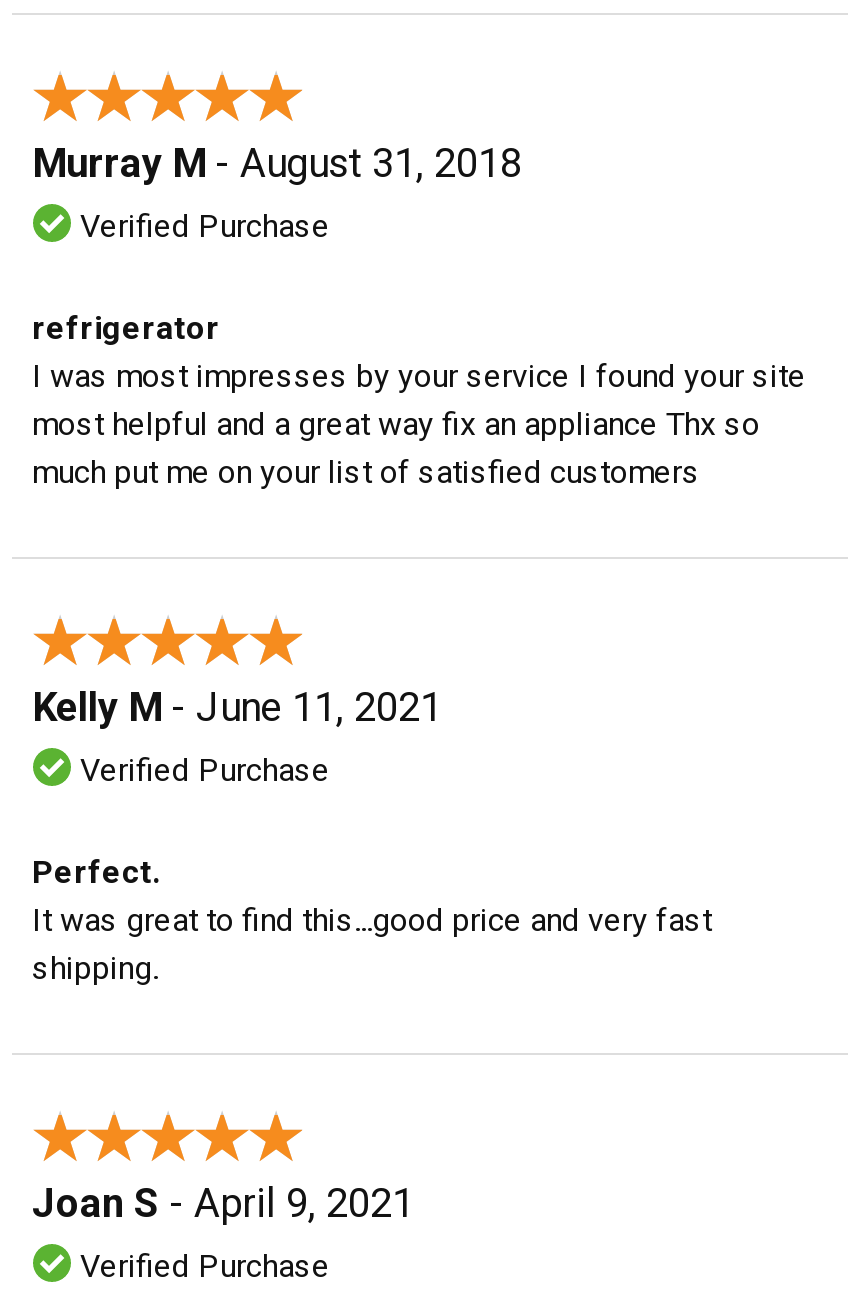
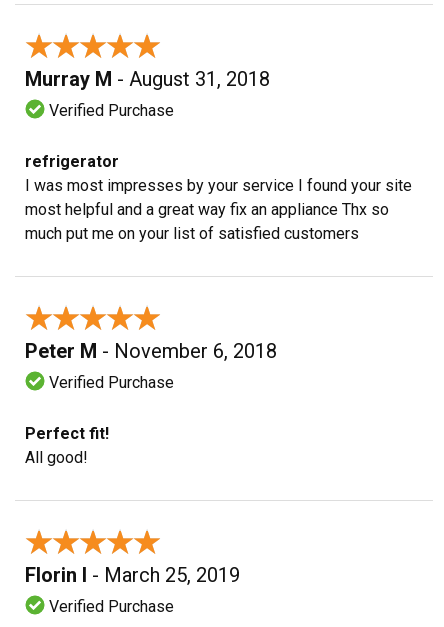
- Kelly M - June 11, 2021
+ Peter M - November 6, 2018

- Perfect.
- It was great to find this...good price and very fast
- shipping.
+ Perfect fit!
+ All good!

- Joan S - April 9, 2021
+ Florin I - March 25, 2019
